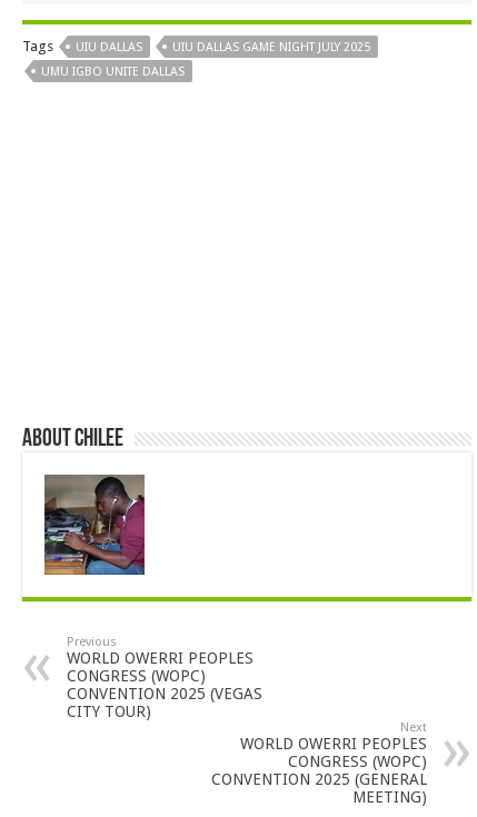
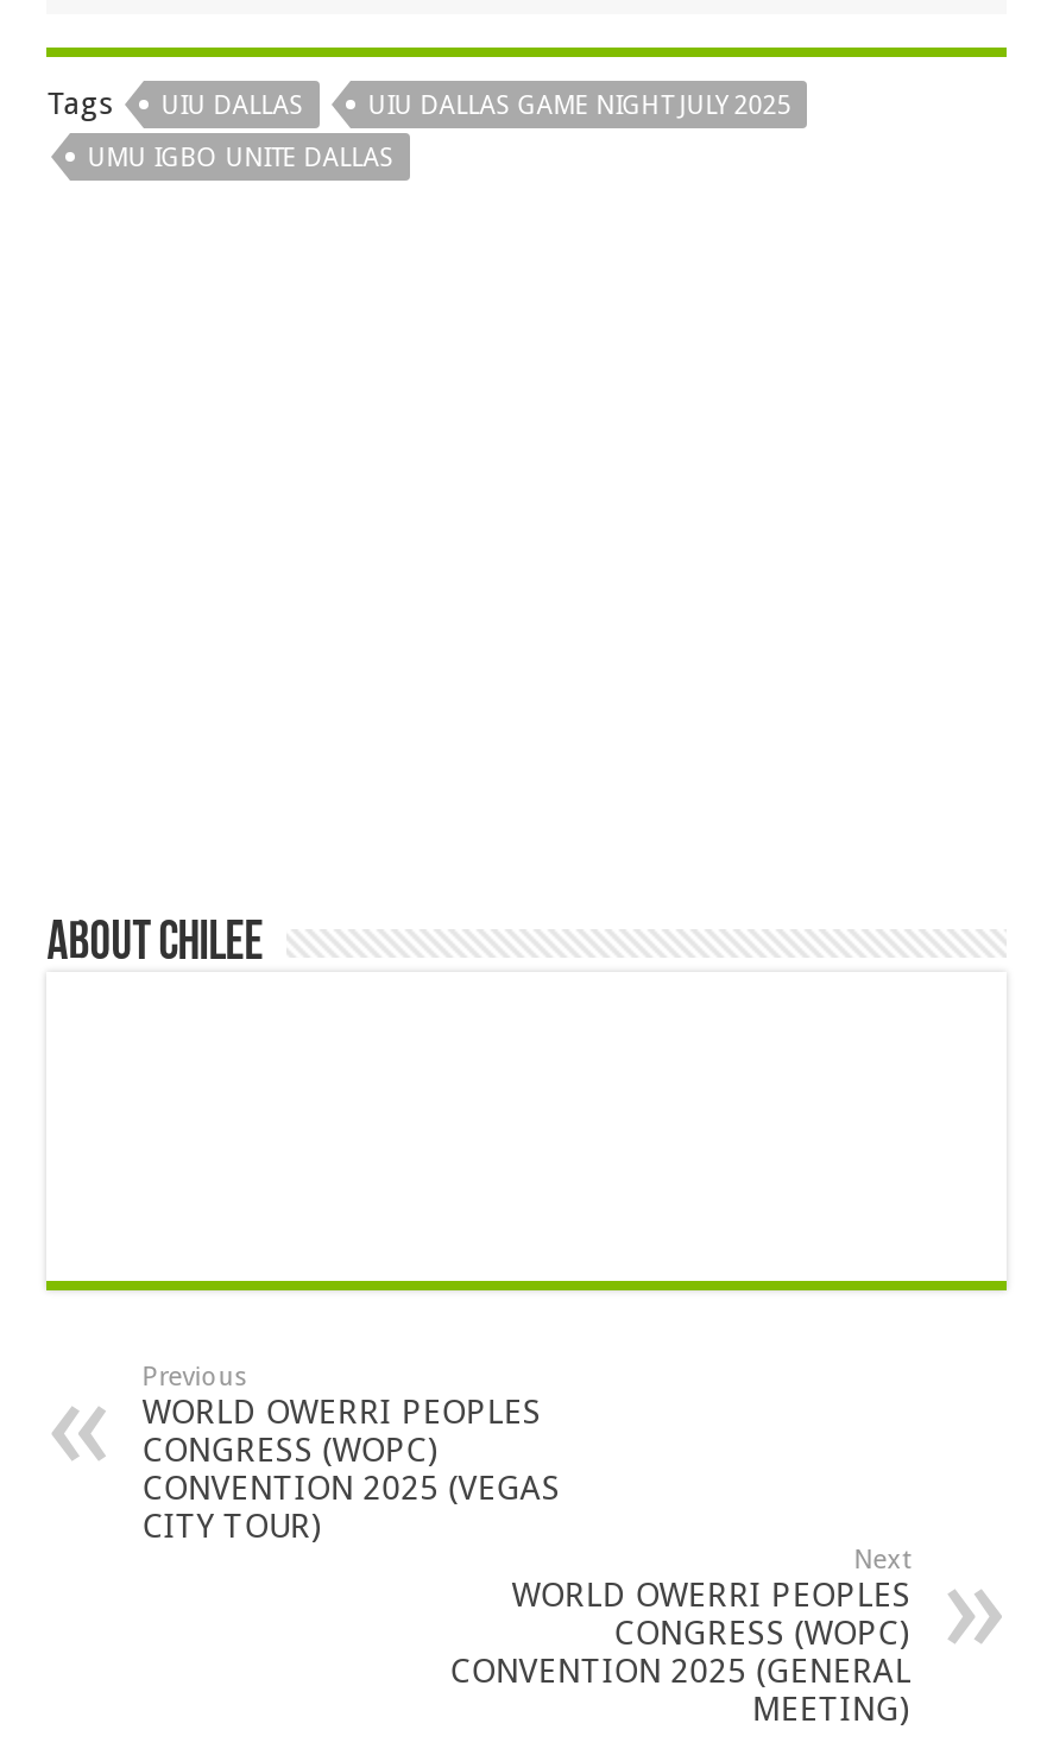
- [image]
